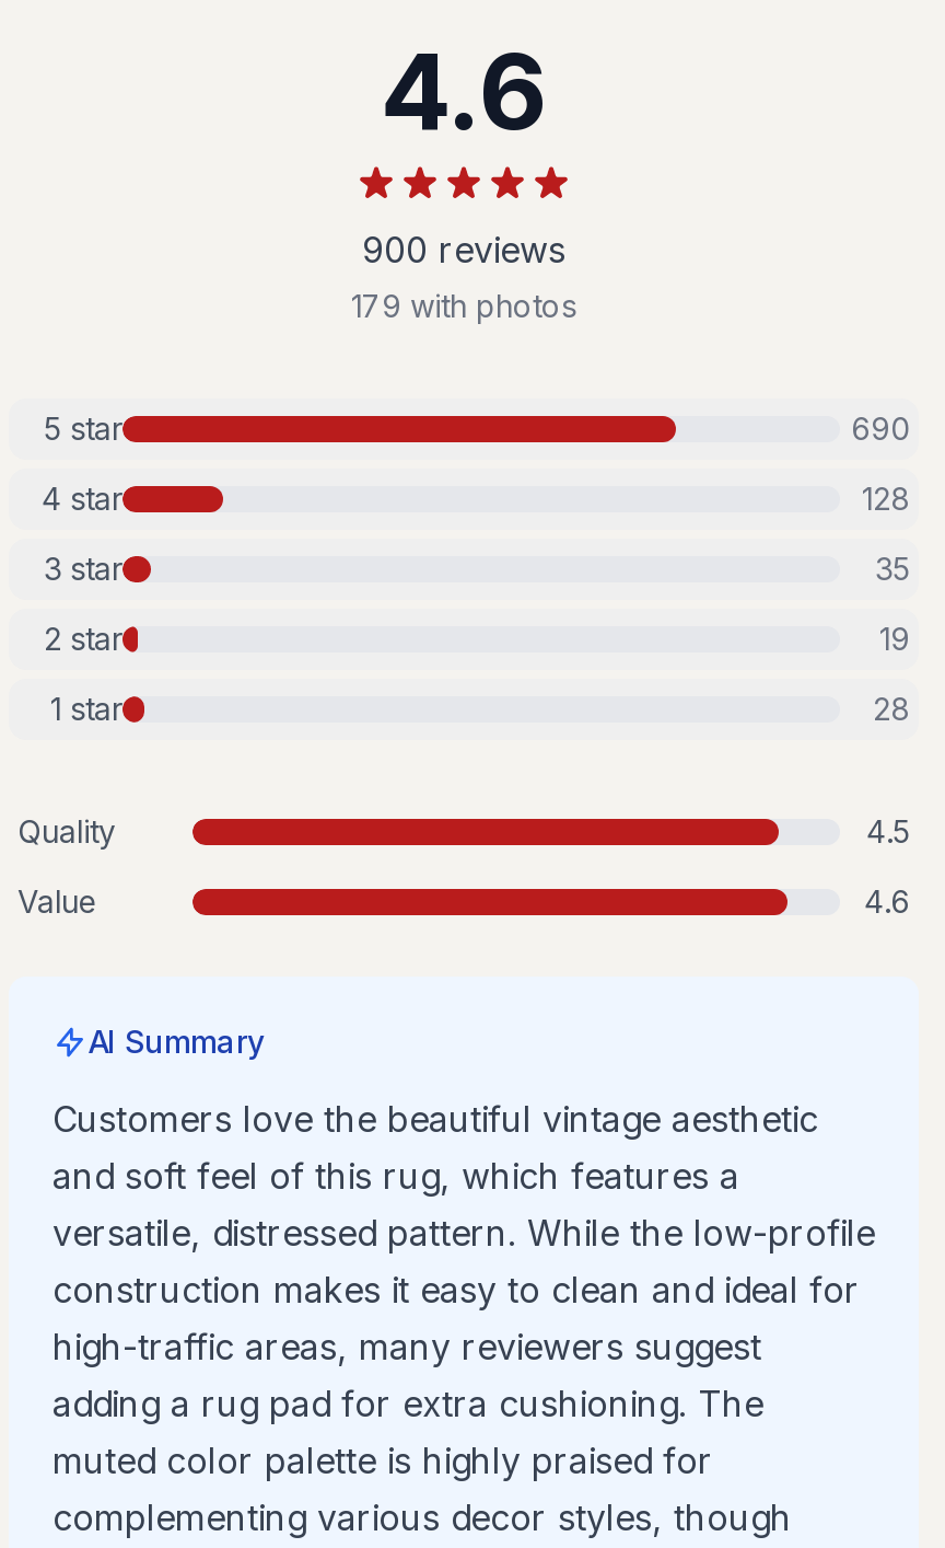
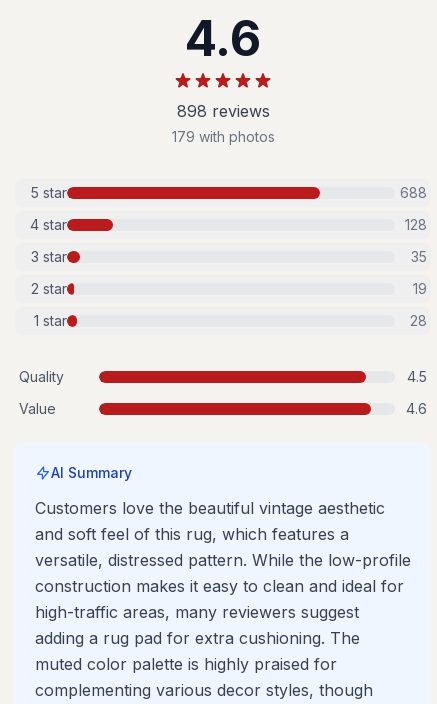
- 900 reviews
+ 898 reviews

- 690
+ 688
